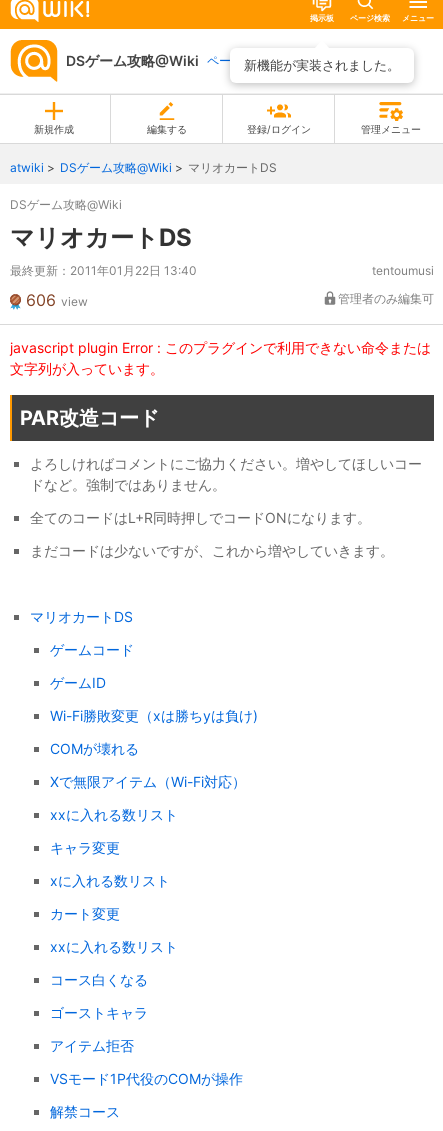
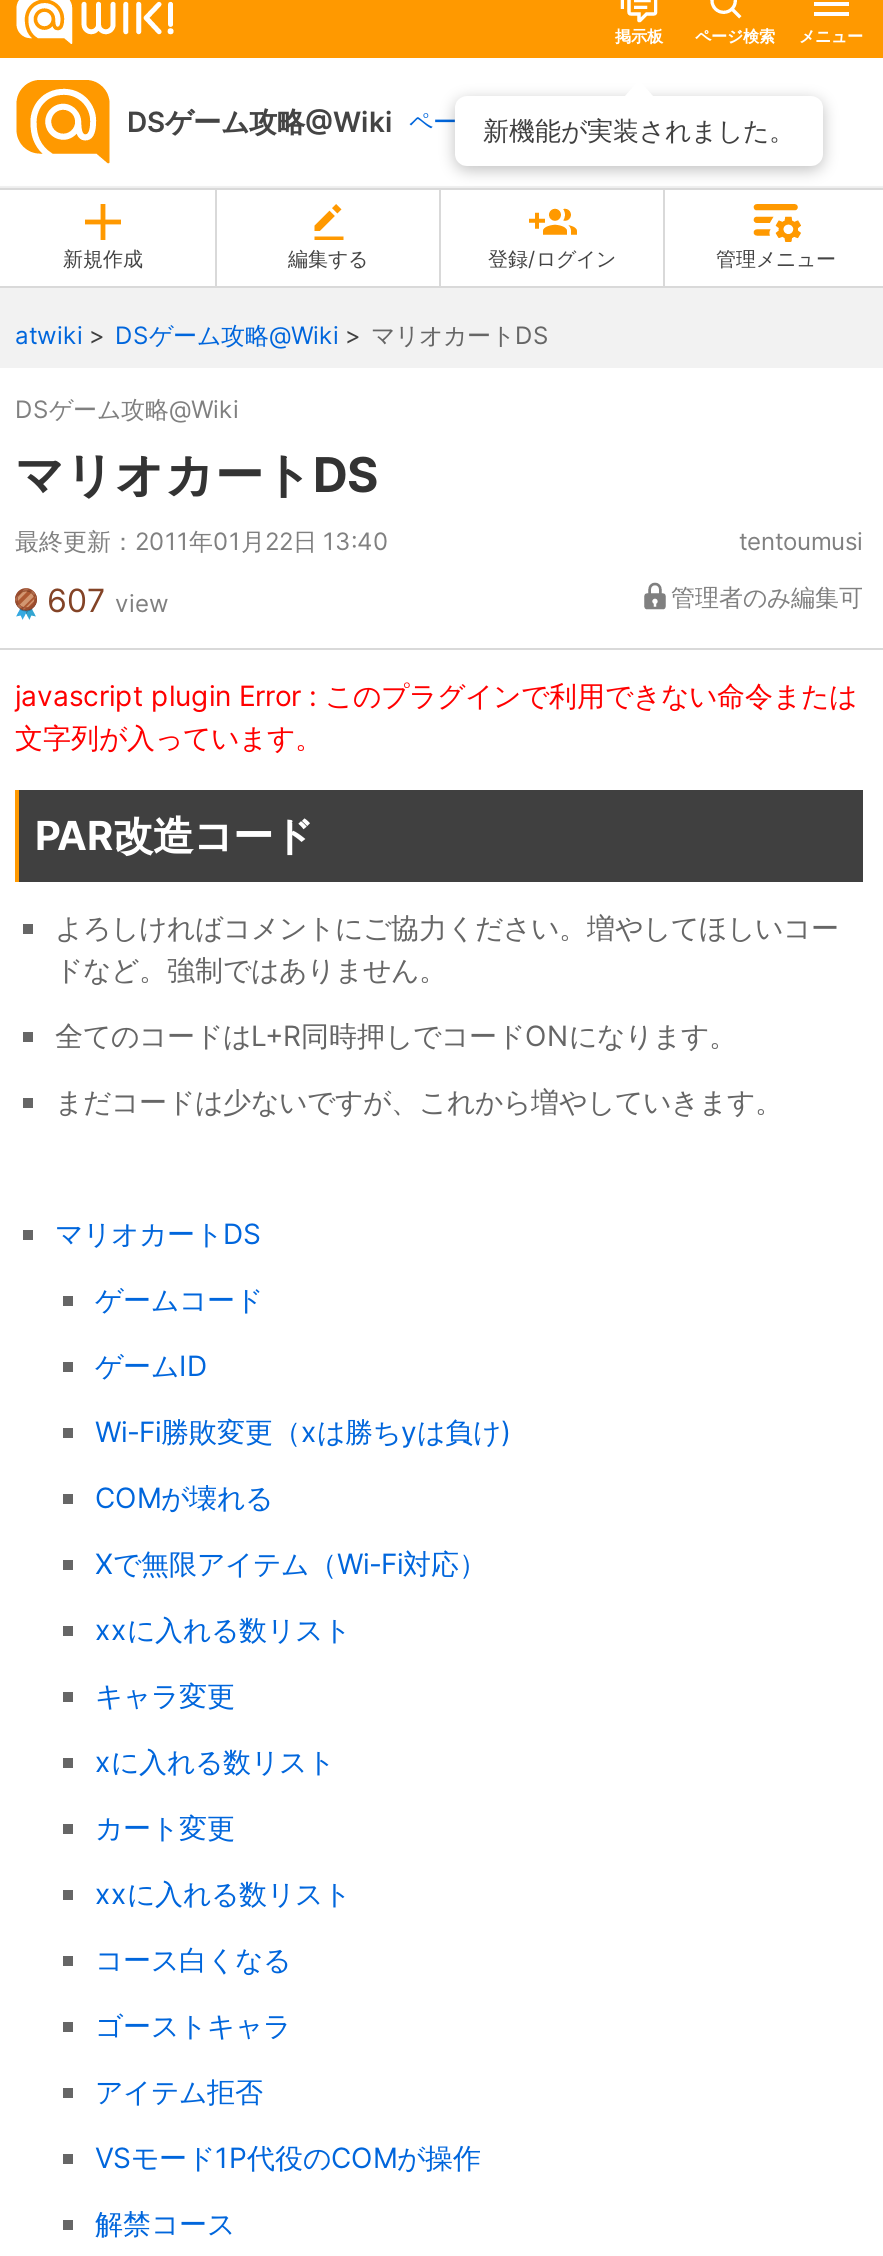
- 606 view
+ 607 view
